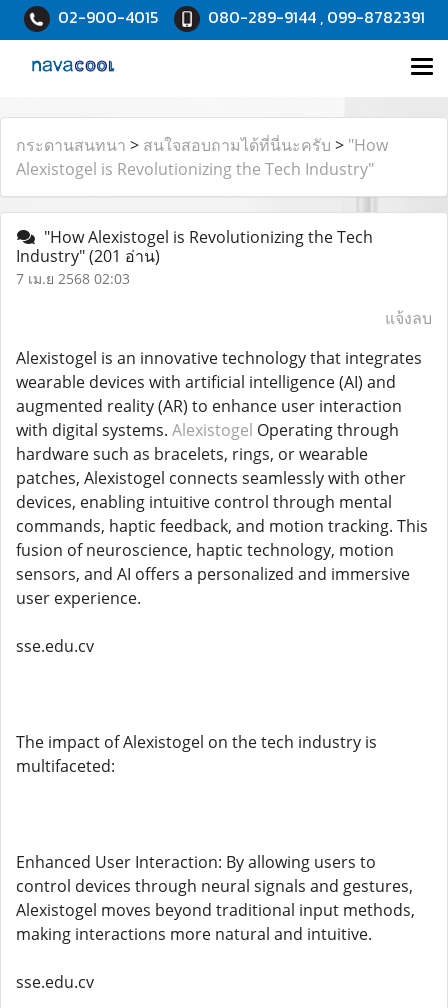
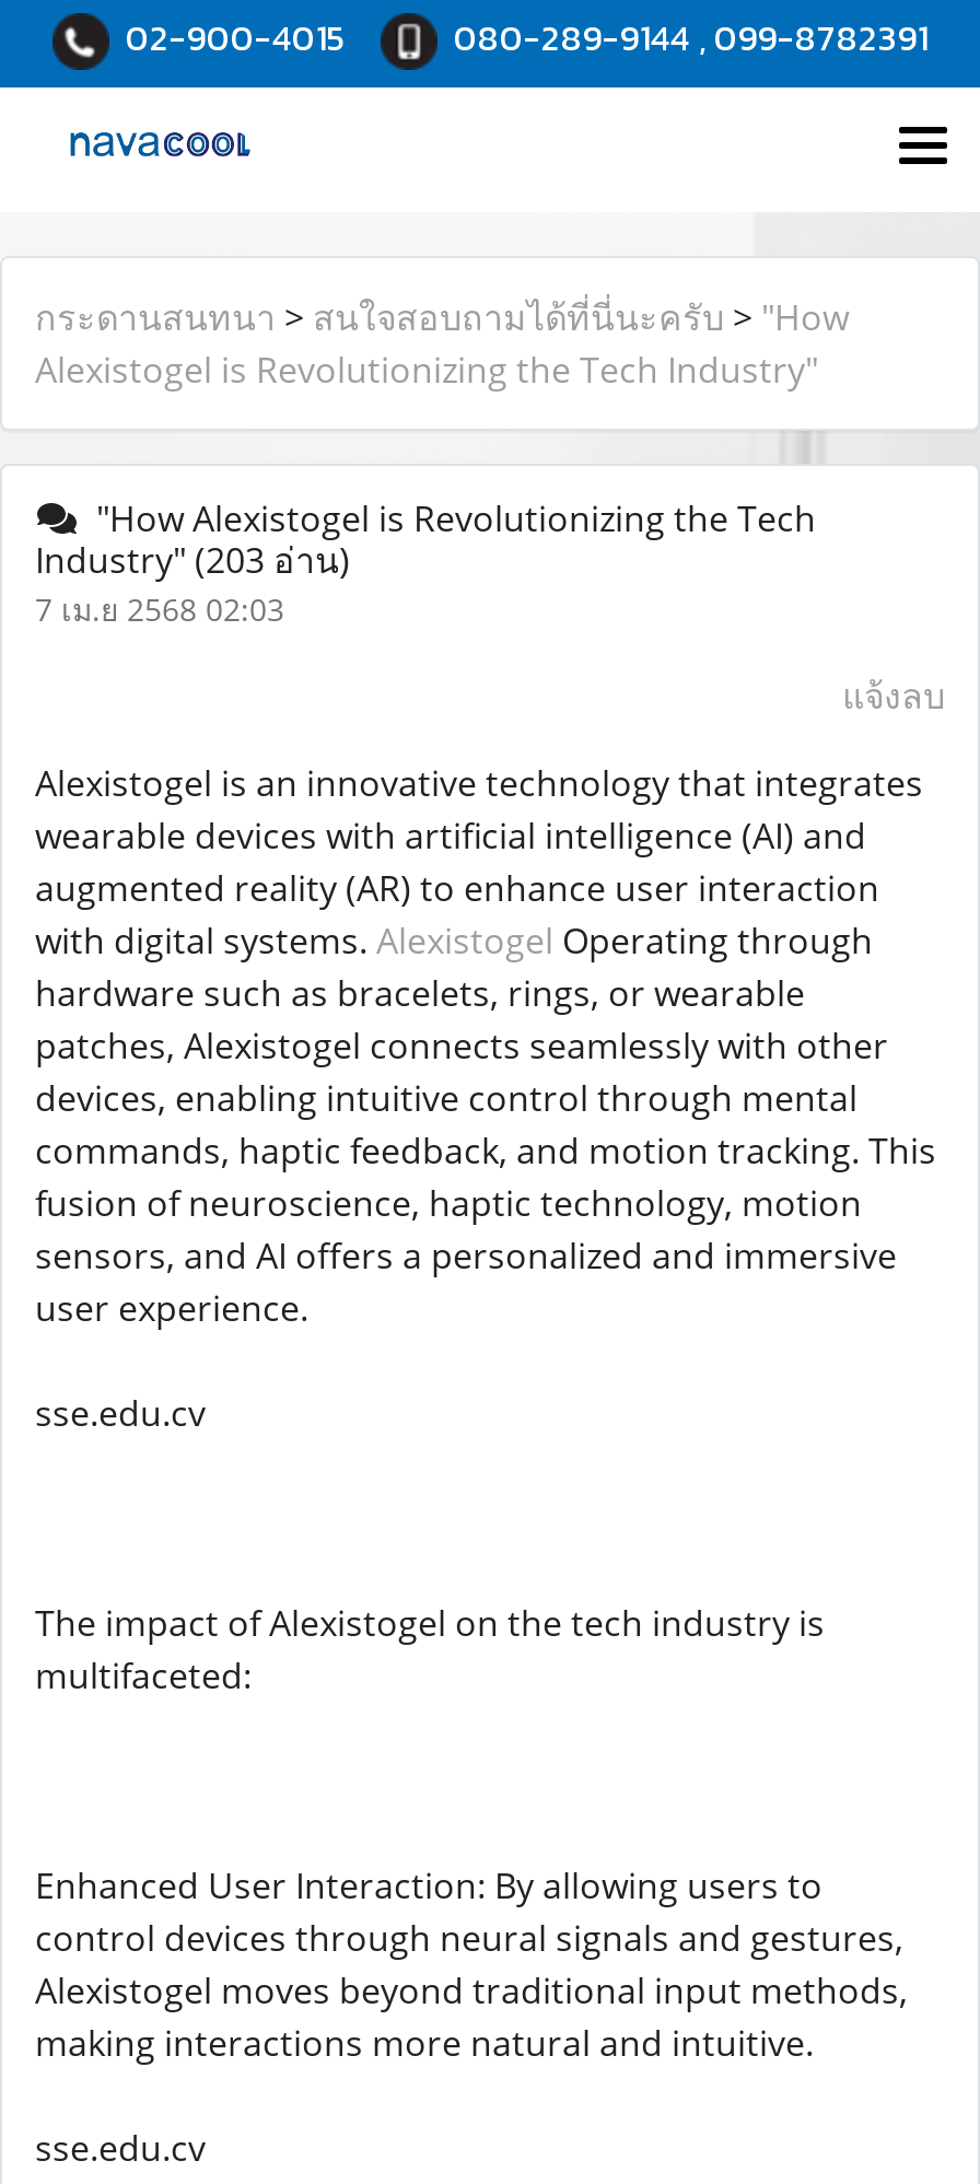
- Industry" (201 อ่าน)
+ Industry" (203 อ่าน)
